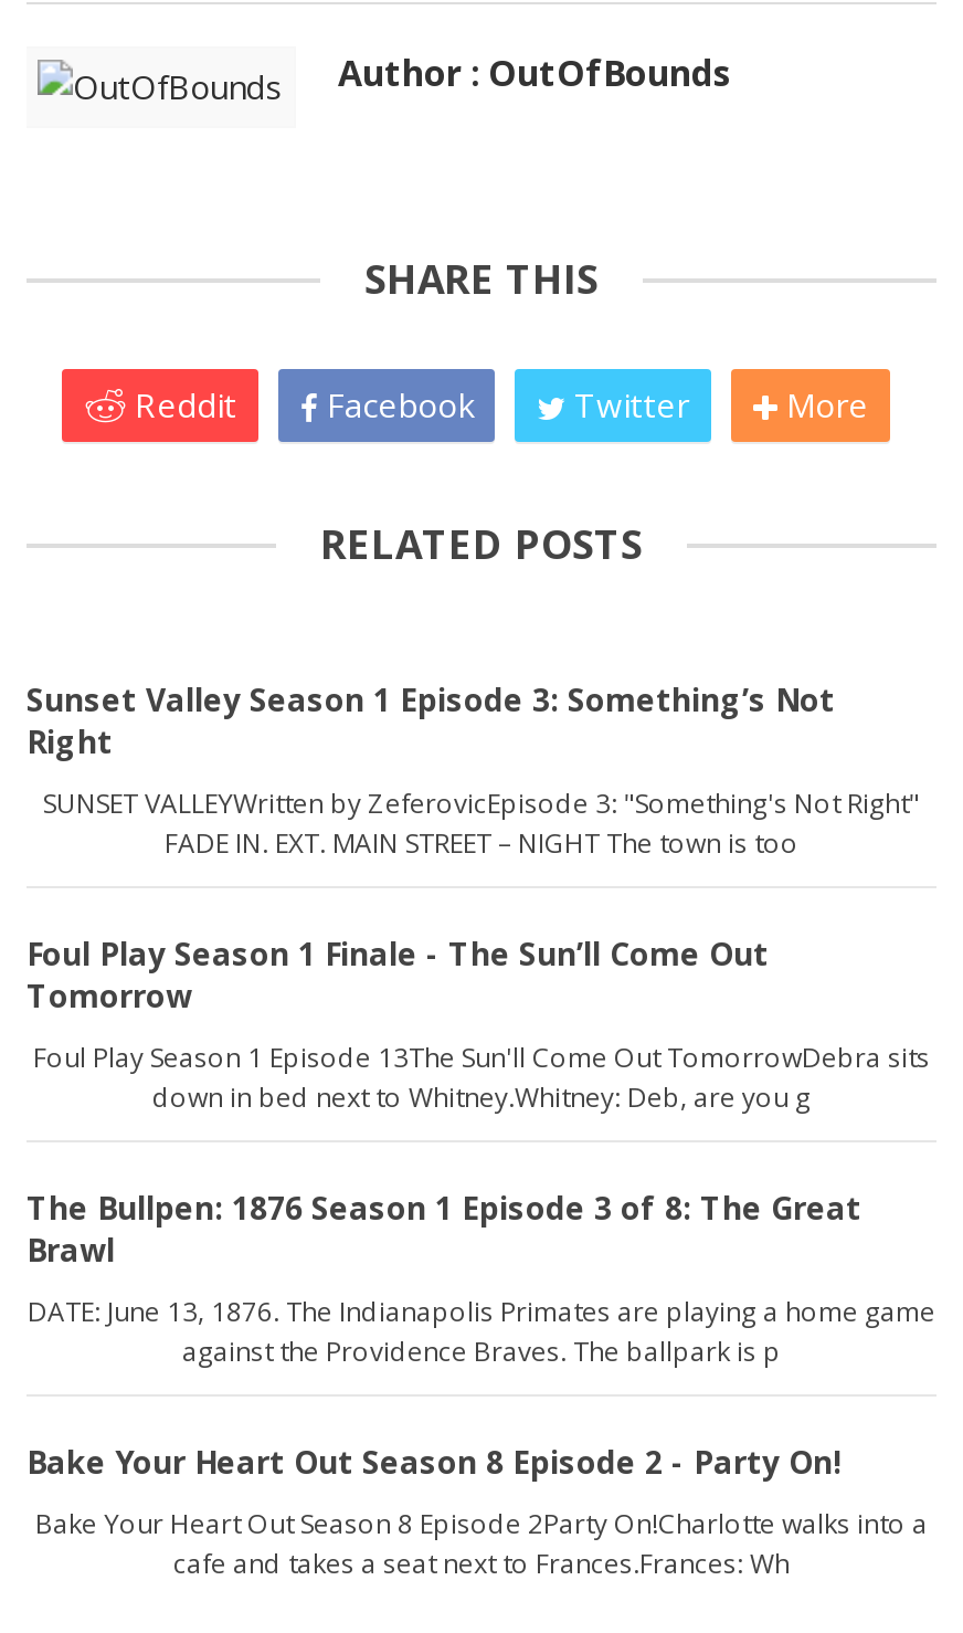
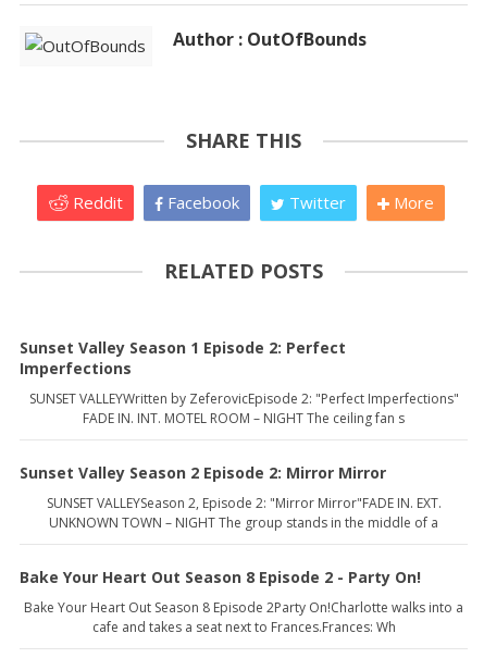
- Sunset Valley Season 1 Episode 3: Something’s Not
- Right
- SUNSET VALLEYWritten by ZeferovicEpisode 3: "Something's Not Right"
- FADE IN. EXT. MAIN STREET – NIGHT The town is too
- Foul Play Season 1 Finale - The Sun’ll Come Out
- Tomorrow
- Foul Play Season 1 Episode 13The Sun'll Come Out TomorrowDebra sits
- down in bed next to Whitney.Whitney: Deb, are you g
- The Bullpen: 1876 Season 1 Episode 3 of 8: The Great
- Brawl
- DATE: June 13, 1876. The Indianapolis Primates are playing a home game
- against the Providence Braves. The ballpark is p
+ Sunset Valley Season 1 Episode 2: Perfect
+ Imperfections
+ SUNSET VALLEYWritten by ZeferovicEpisode 2: "Perfect Imperfections"
+ FADE IN. INT. MOTEL ROOM – NIGHT The ceiling fan s
+ Sunset Valley Season 2 Episode 2: Mirror Mirror
+ SUNSET VALLEYSeason 2, Episode 2: "Mirror Mirror"FADE IN. EXT.
+ UNKNOWN TOWN – NIGHT The group stands in the middle of a
